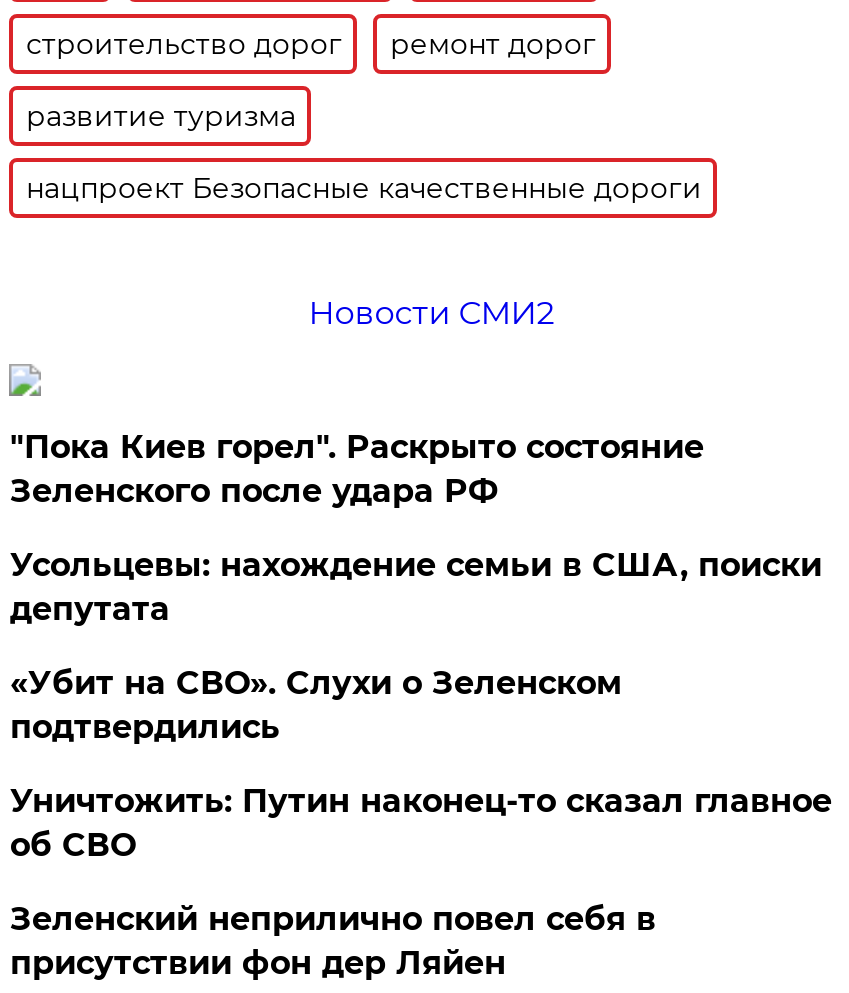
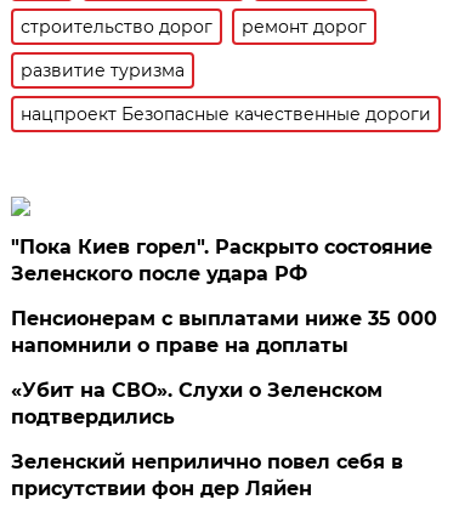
- Новости СМИ2

- Усольцевы: нахождение семьи в США, поиски
- депутата
+ Пенсионерам с выплатами ниже 35 000
+ напомнили о праве на доплаты

- Уничтожить: Путин наконец-то сказал главное
- об СВО
